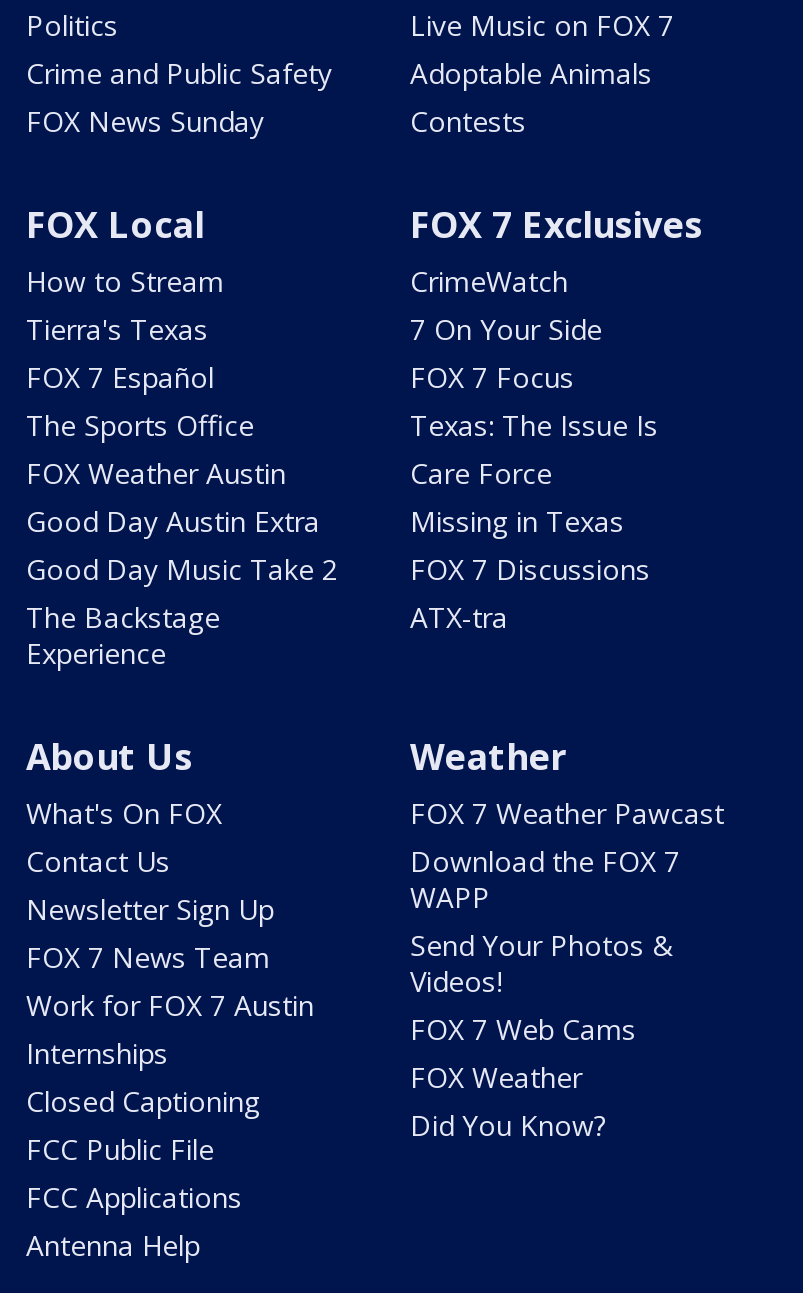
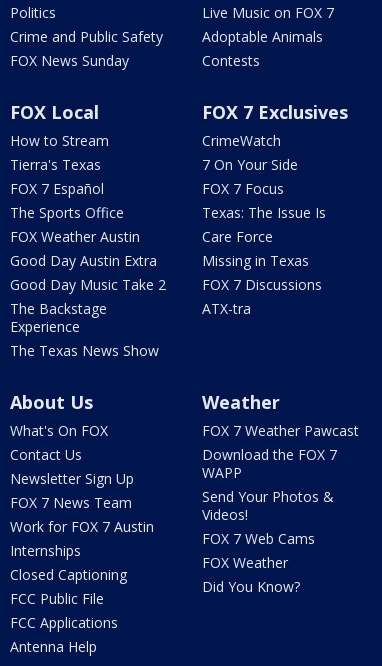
+ The Texas News Show
